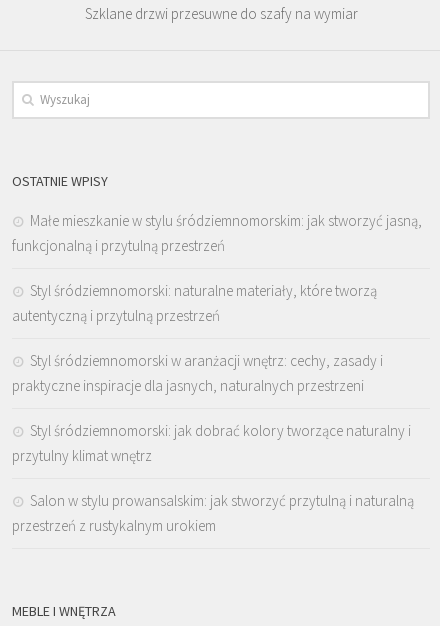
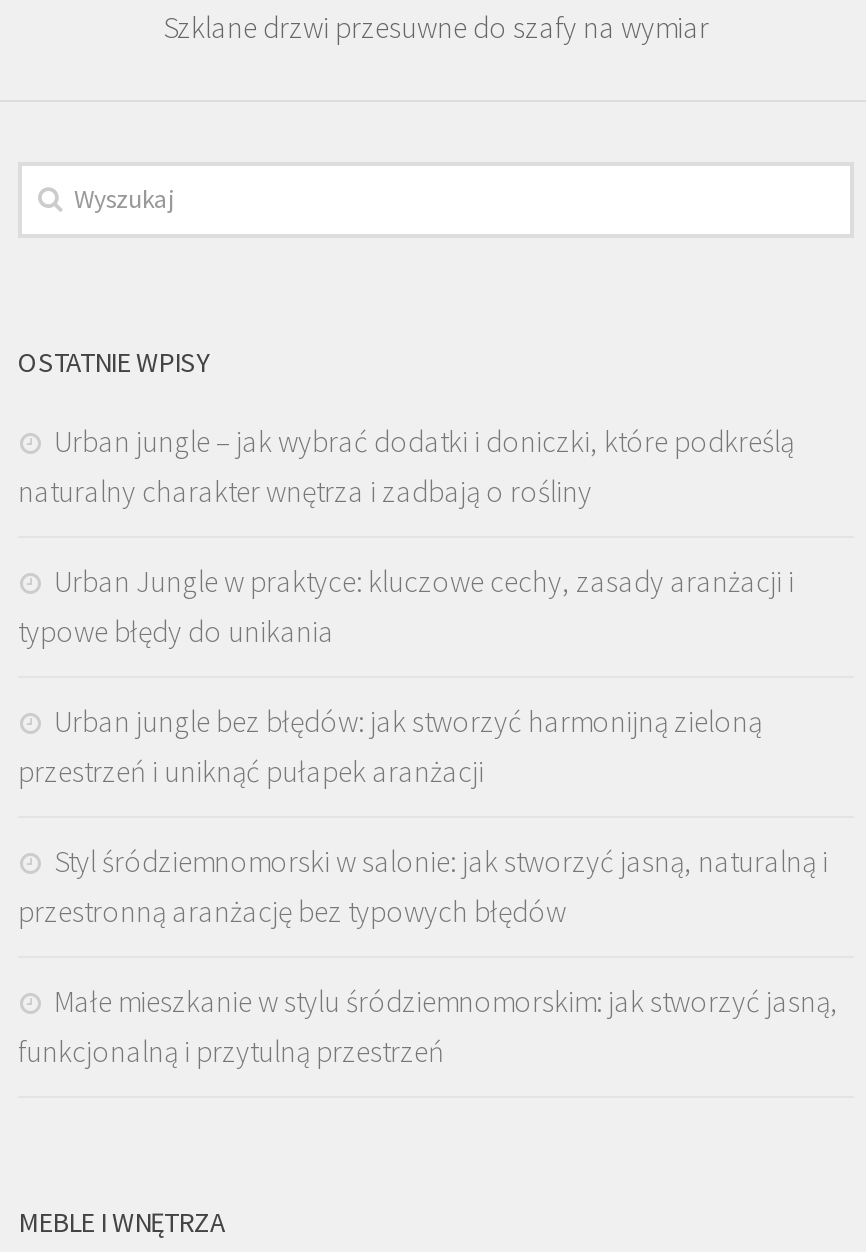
+ Urban jungle – jak wybrać dodatki i doniczki, które podkreślą
+ naturalny charakter wnętrza i zadbają o rośliny
+ Urban Jungle w praktyce: kluczowe cechy, zasady aranżacji i
+ typowe błędy do unikania
+ Urban jungle bez błędów: jak stworzyć harmonijną zieloną
+ przestrzeń i uniknąć pułapek aranżacji
+ Styl śródziemnomorski w salonie: jak stworzyć jasną, naturalną i
+ przestronną aranżację bez typowych błędów

moved down: Małe mieszkanie w stylu śródziemnomorskim: jak stworzyć jasną, | funkcjonalną i przytulną przestrzeń

- Styl śródziemnomorski: naturalne materiały, które tworzą
- autentyczną i przytulną przestrzeń
- Styl śródziemnomorski w aranżacji wnętrz: cechy, zasady i
- praktyczne inspiracje dla jasnych, naturalnych przestrzeni
- Styl śródziemnomorski: jak dobrać kolory tworzące naturalny i
- przytulny klimat wnętrz
- Salon w stylu prowansalskim: jak stworzyć przytulną i naturalną
- przestrzeń z rustykalnym urokiem
